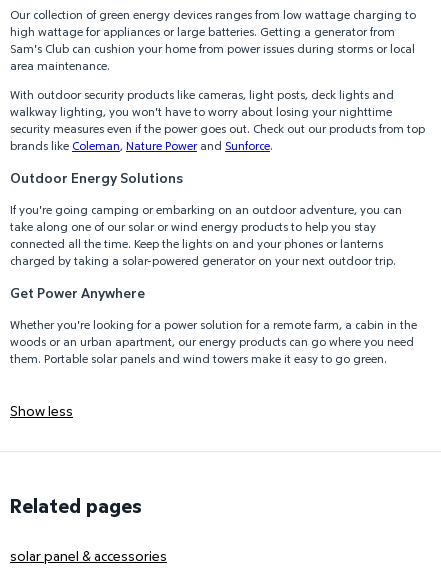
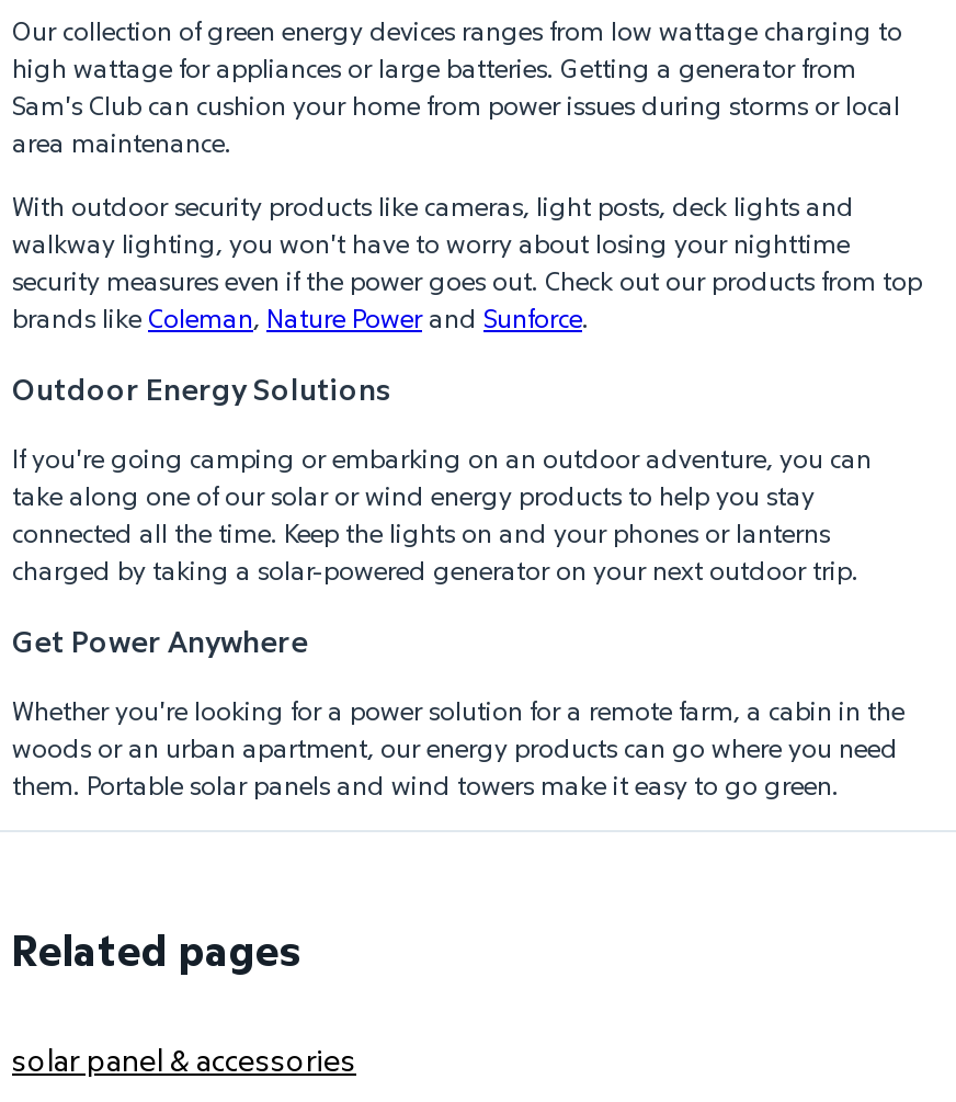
- Show less
